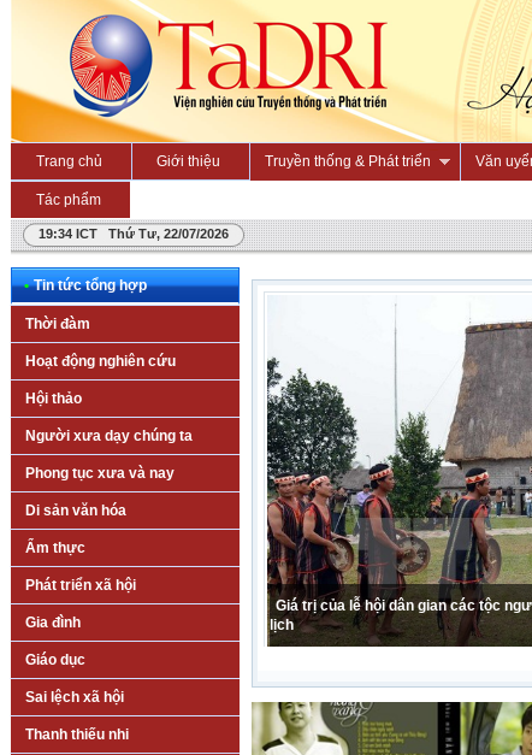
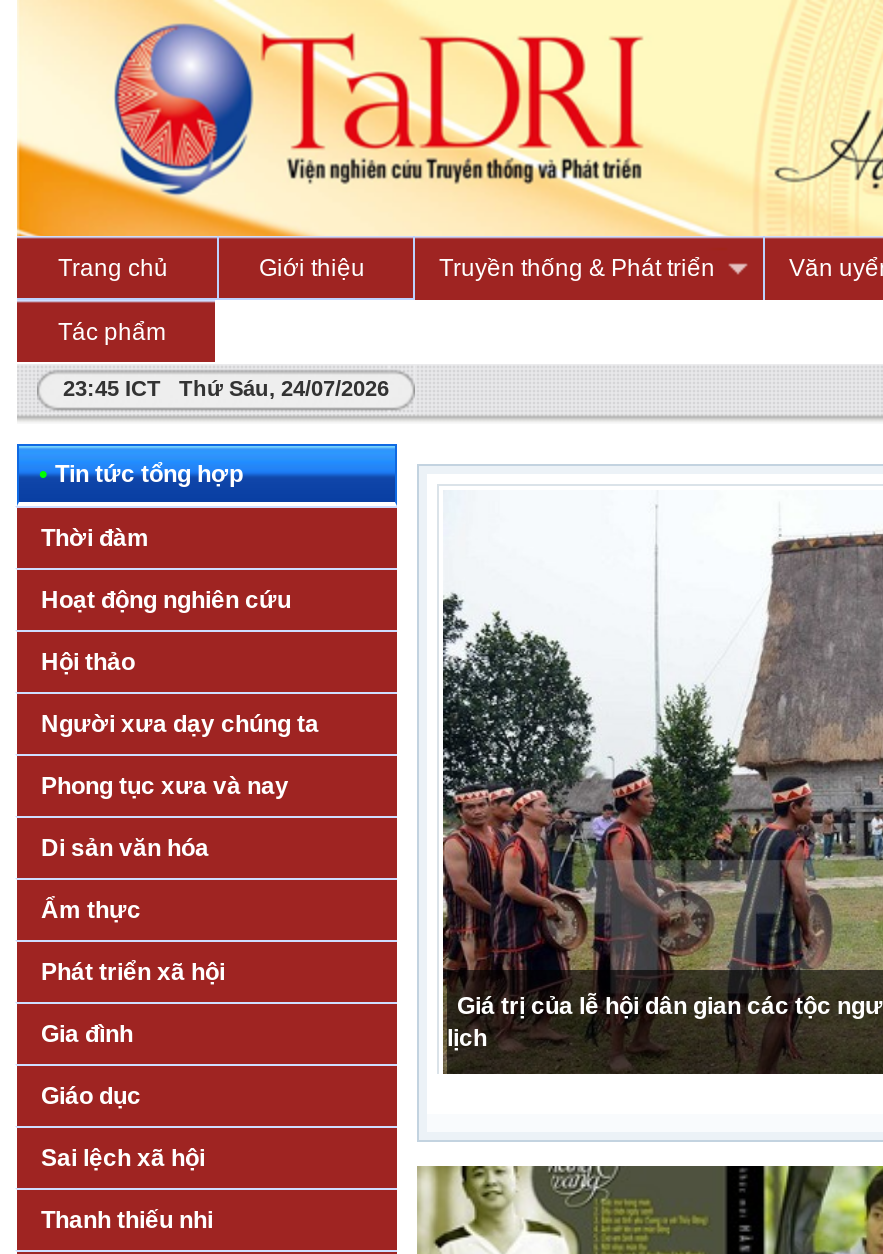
- 19:34 ICT Thứ Tư, 22/07/2026
+ 23:45 ICT Thứ Sáu, 24/07/2026
